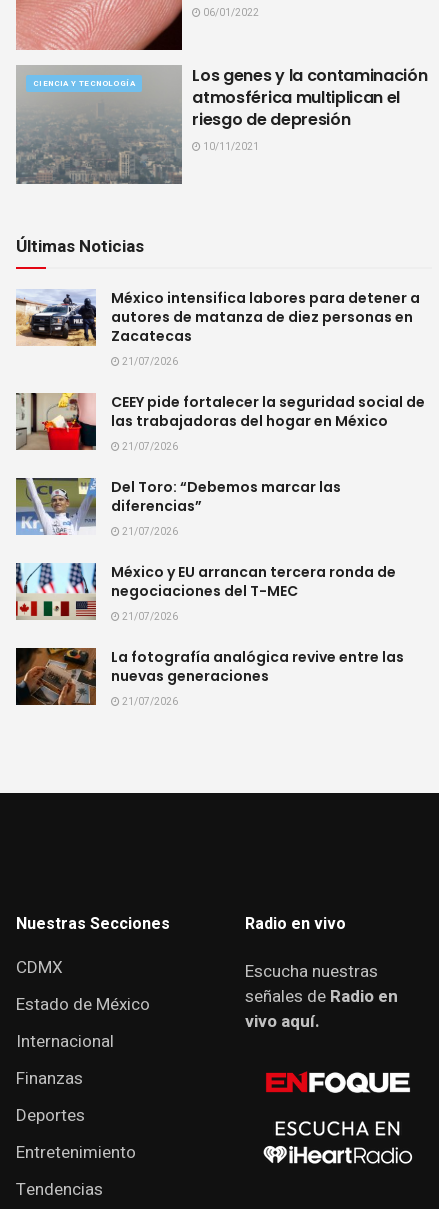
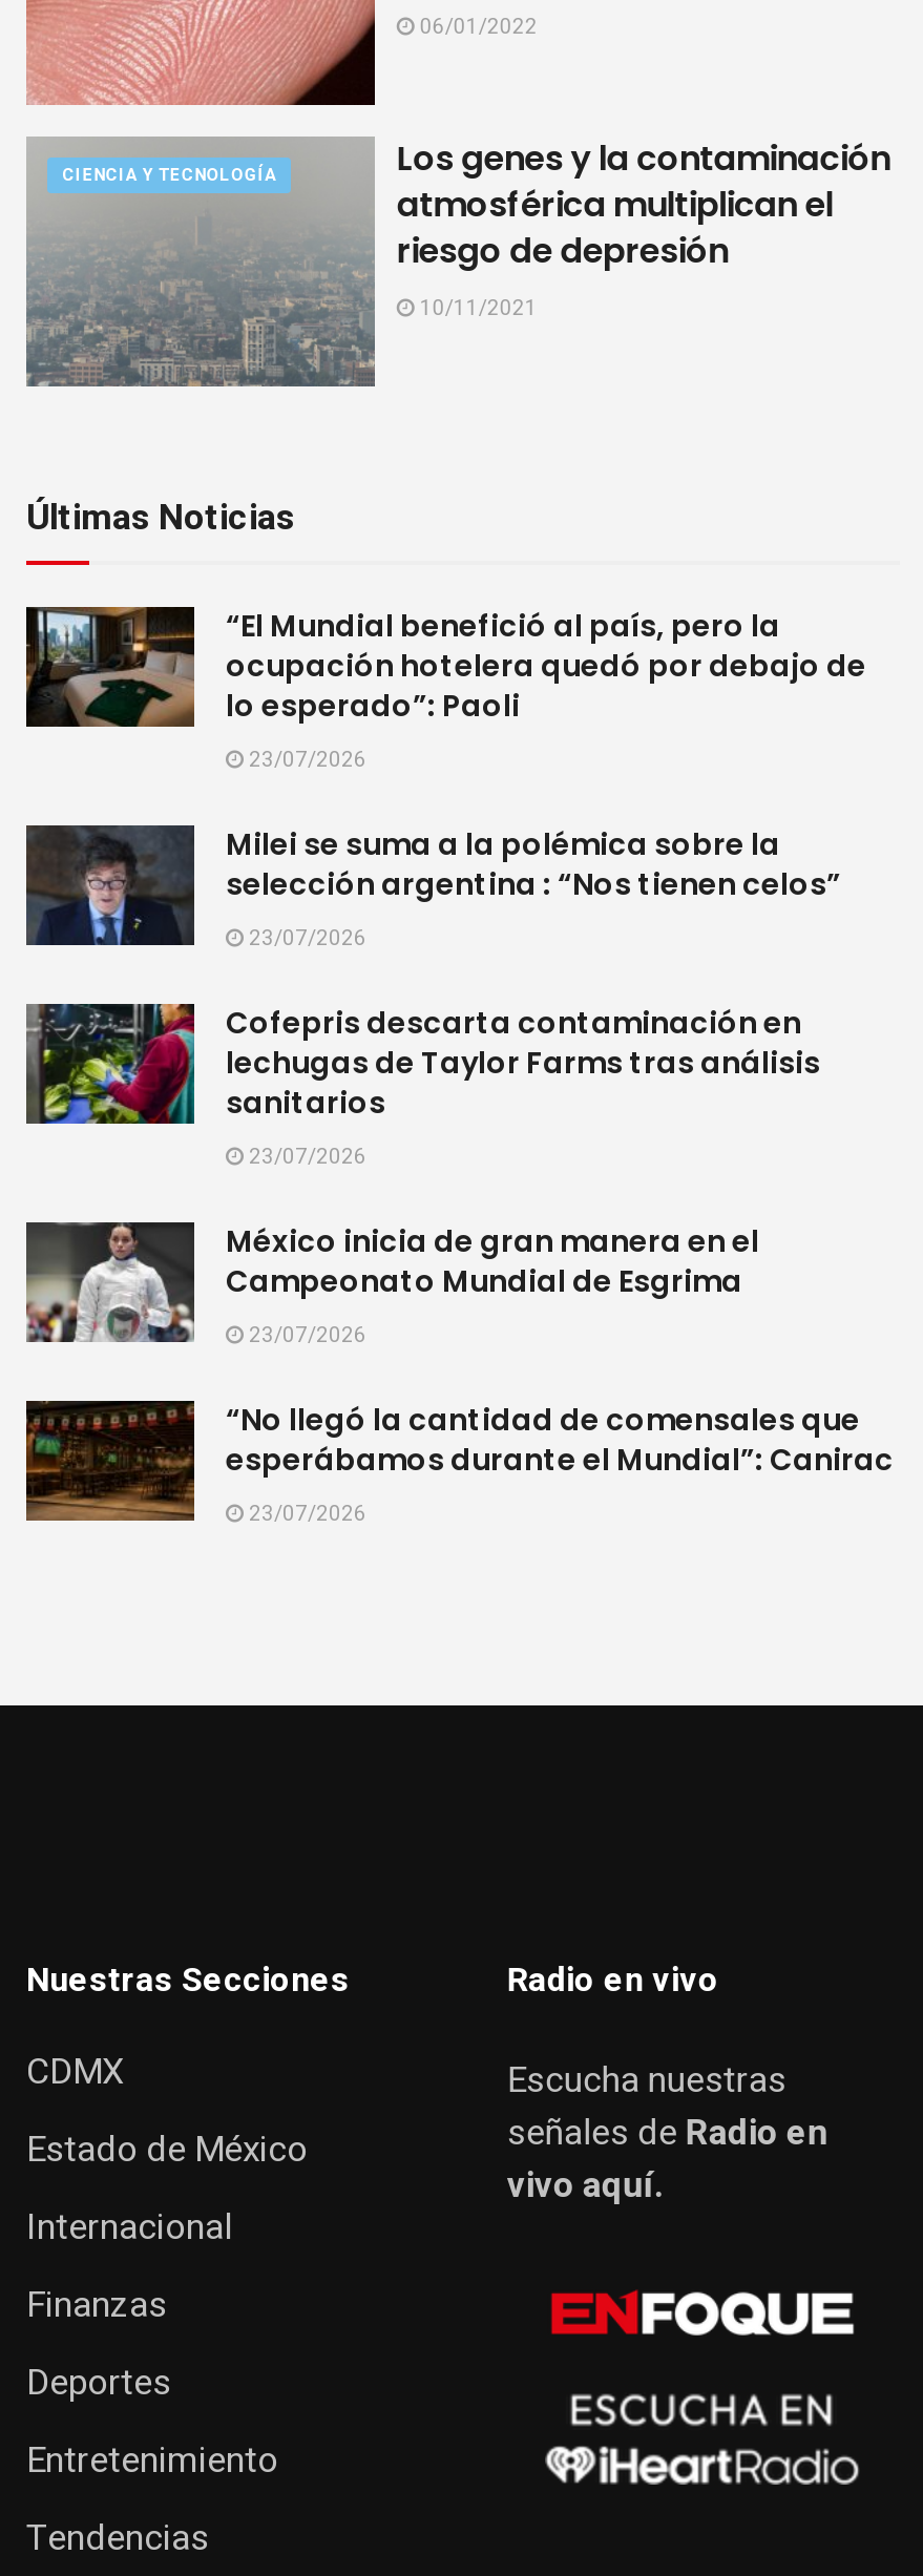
- [image]
- México intensifica labores para detener a
- autores de matanza de diez personas en
- Zacatecas
- 21/07/2026
+ [image]
+ “El Mundial benefició al país, pero la
+ ocupación hotelera quedó por debajo de
+ lo esperado”: Paoli
+ 23/07/2026

- [image]
- CEEY pide fortalecer la seguridad social de
- las trabajadoras del hogar en México
- 21/07/2026
+ [image]
+ Milei se suma a la polémica sobre la
+ selección argentina : “Nos tienen celos”
+ 23/07/2026

- [image]
- Del Toro: “Debemos marcar las
- diferencias”
- 21/07/2026
+ [image]
+ Cofepris descarta contaminación en
+ lechugas de Taylor Farms tras análisis
+ sanitarios
+ 23/07/2026

- [image]
- México y EU arrancan tercera ronda de
- negociaciones del T-MEC
- 21/07/2026
+ [image]
+ México inicia de gran manera en el
+ Campeonato Mundial de Esgrima
+ 23/07/2026

- [image]
- La fotografía analógica revive entre las
- nuevas generaciones
- 21/07/2026
+ [image]
+ “No llegó la cantidad de comensales que
+ esperábamos durante el Mundial”: Canirac
+ 23/07/2026
